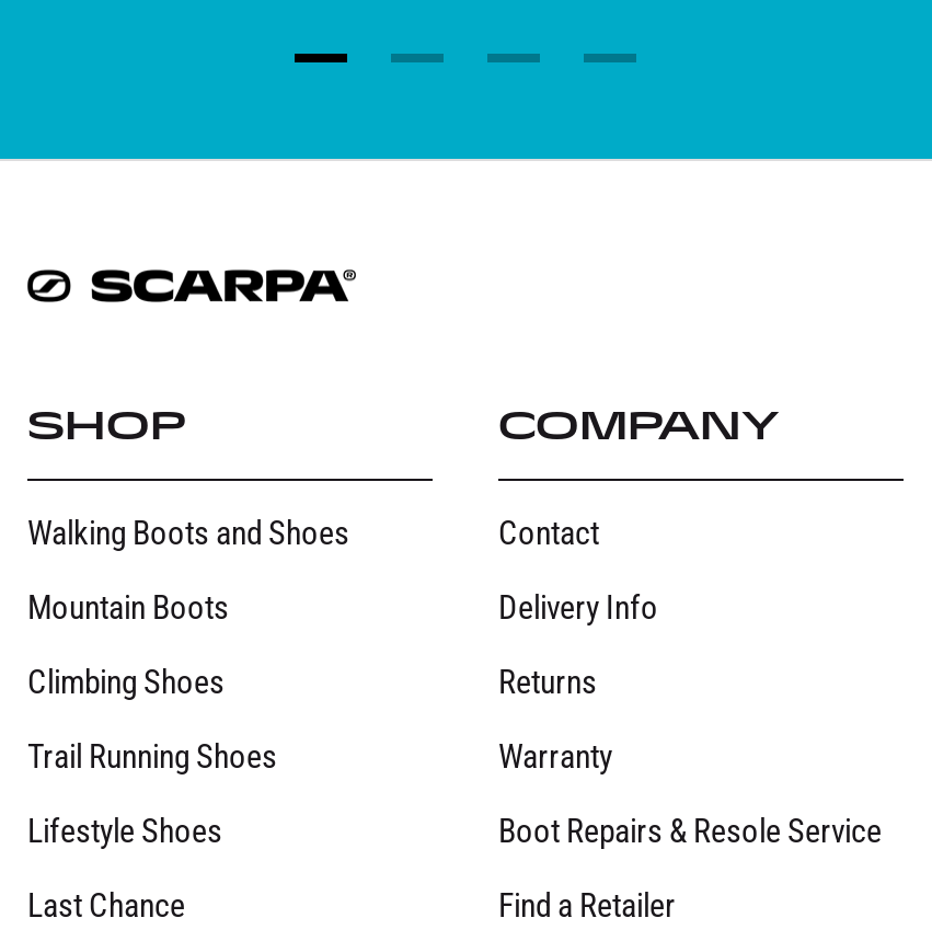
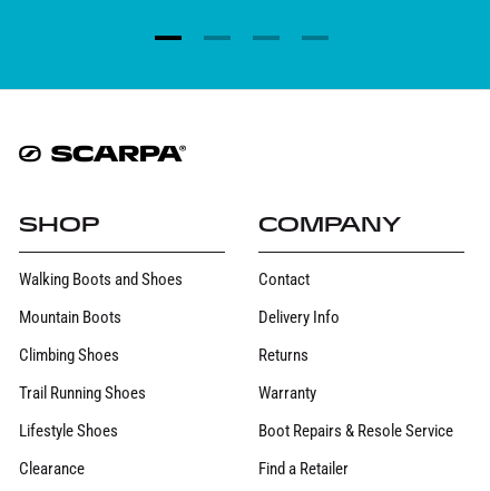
- Last Chance
+ Clearance
